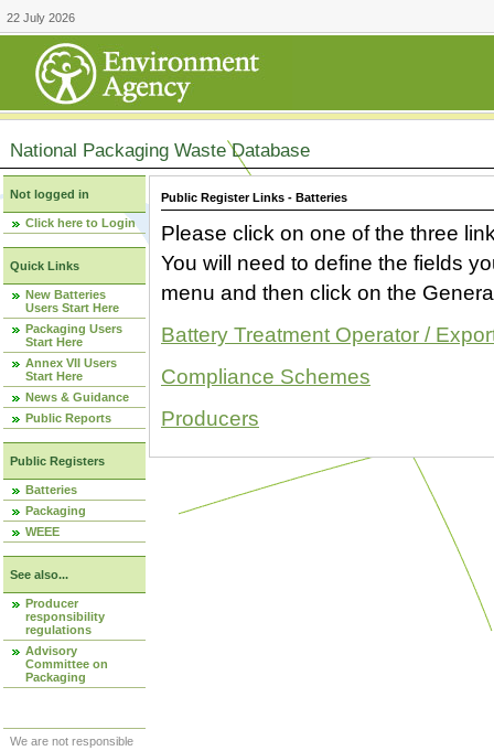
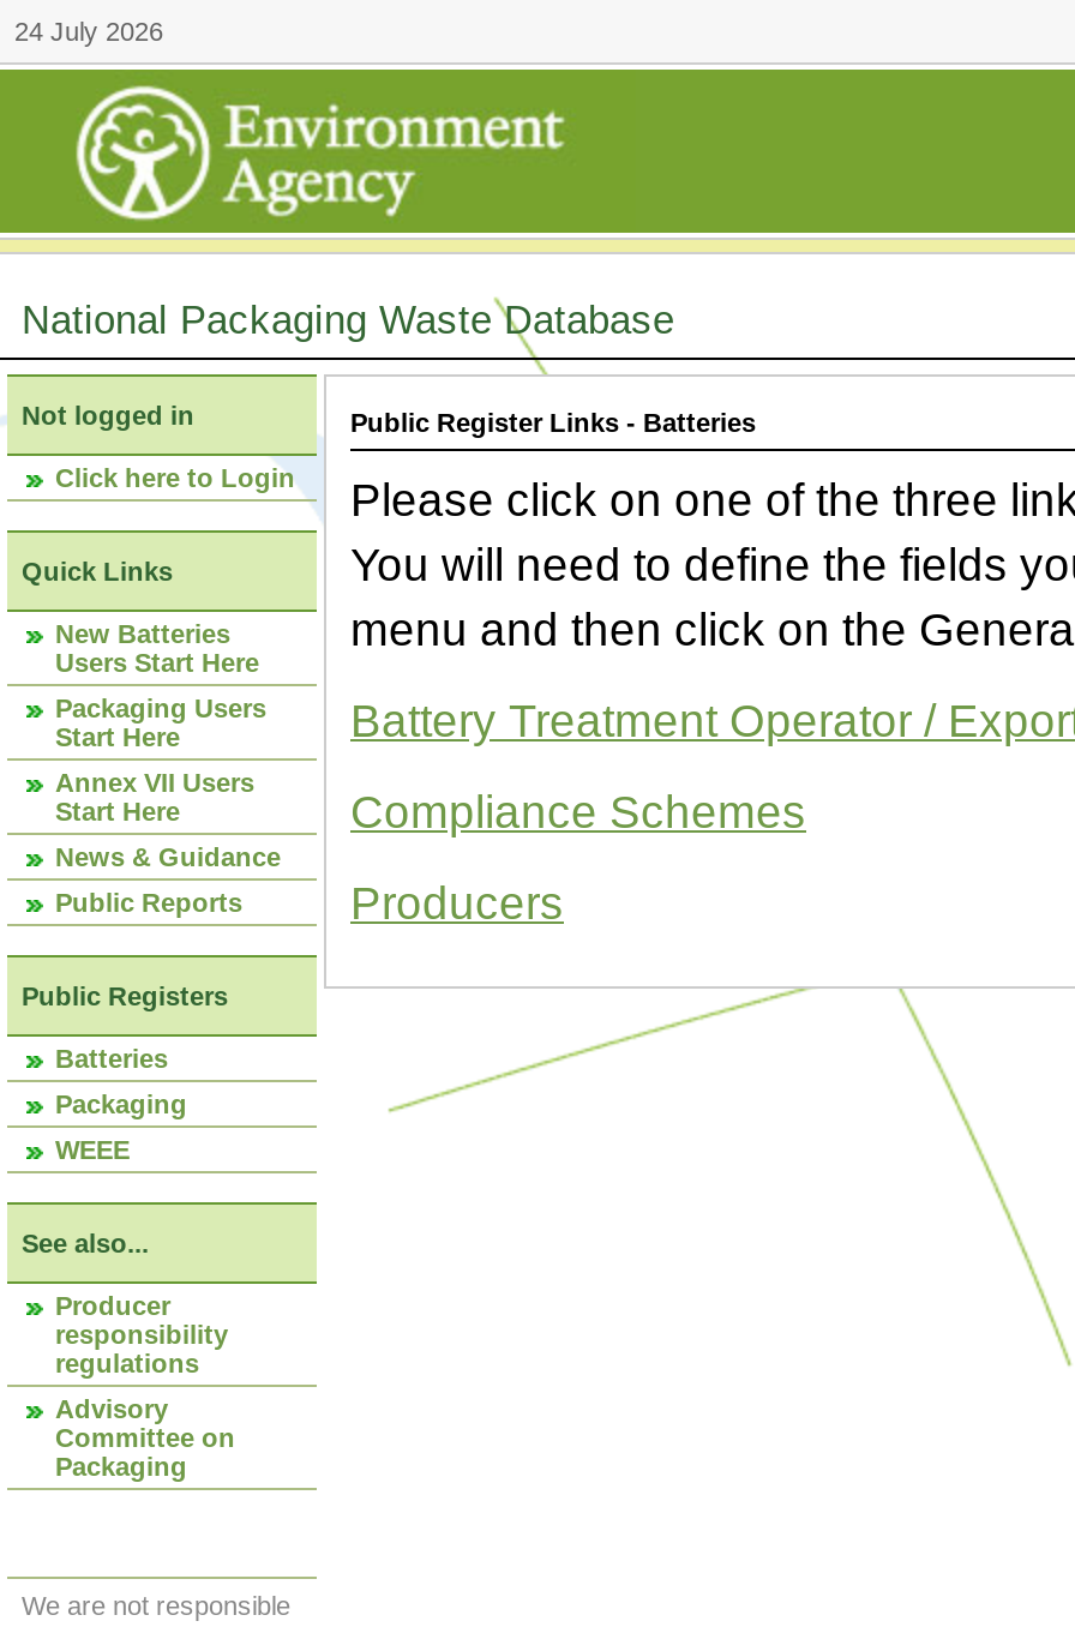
- 22 July 2026
+ 24 July 2026
